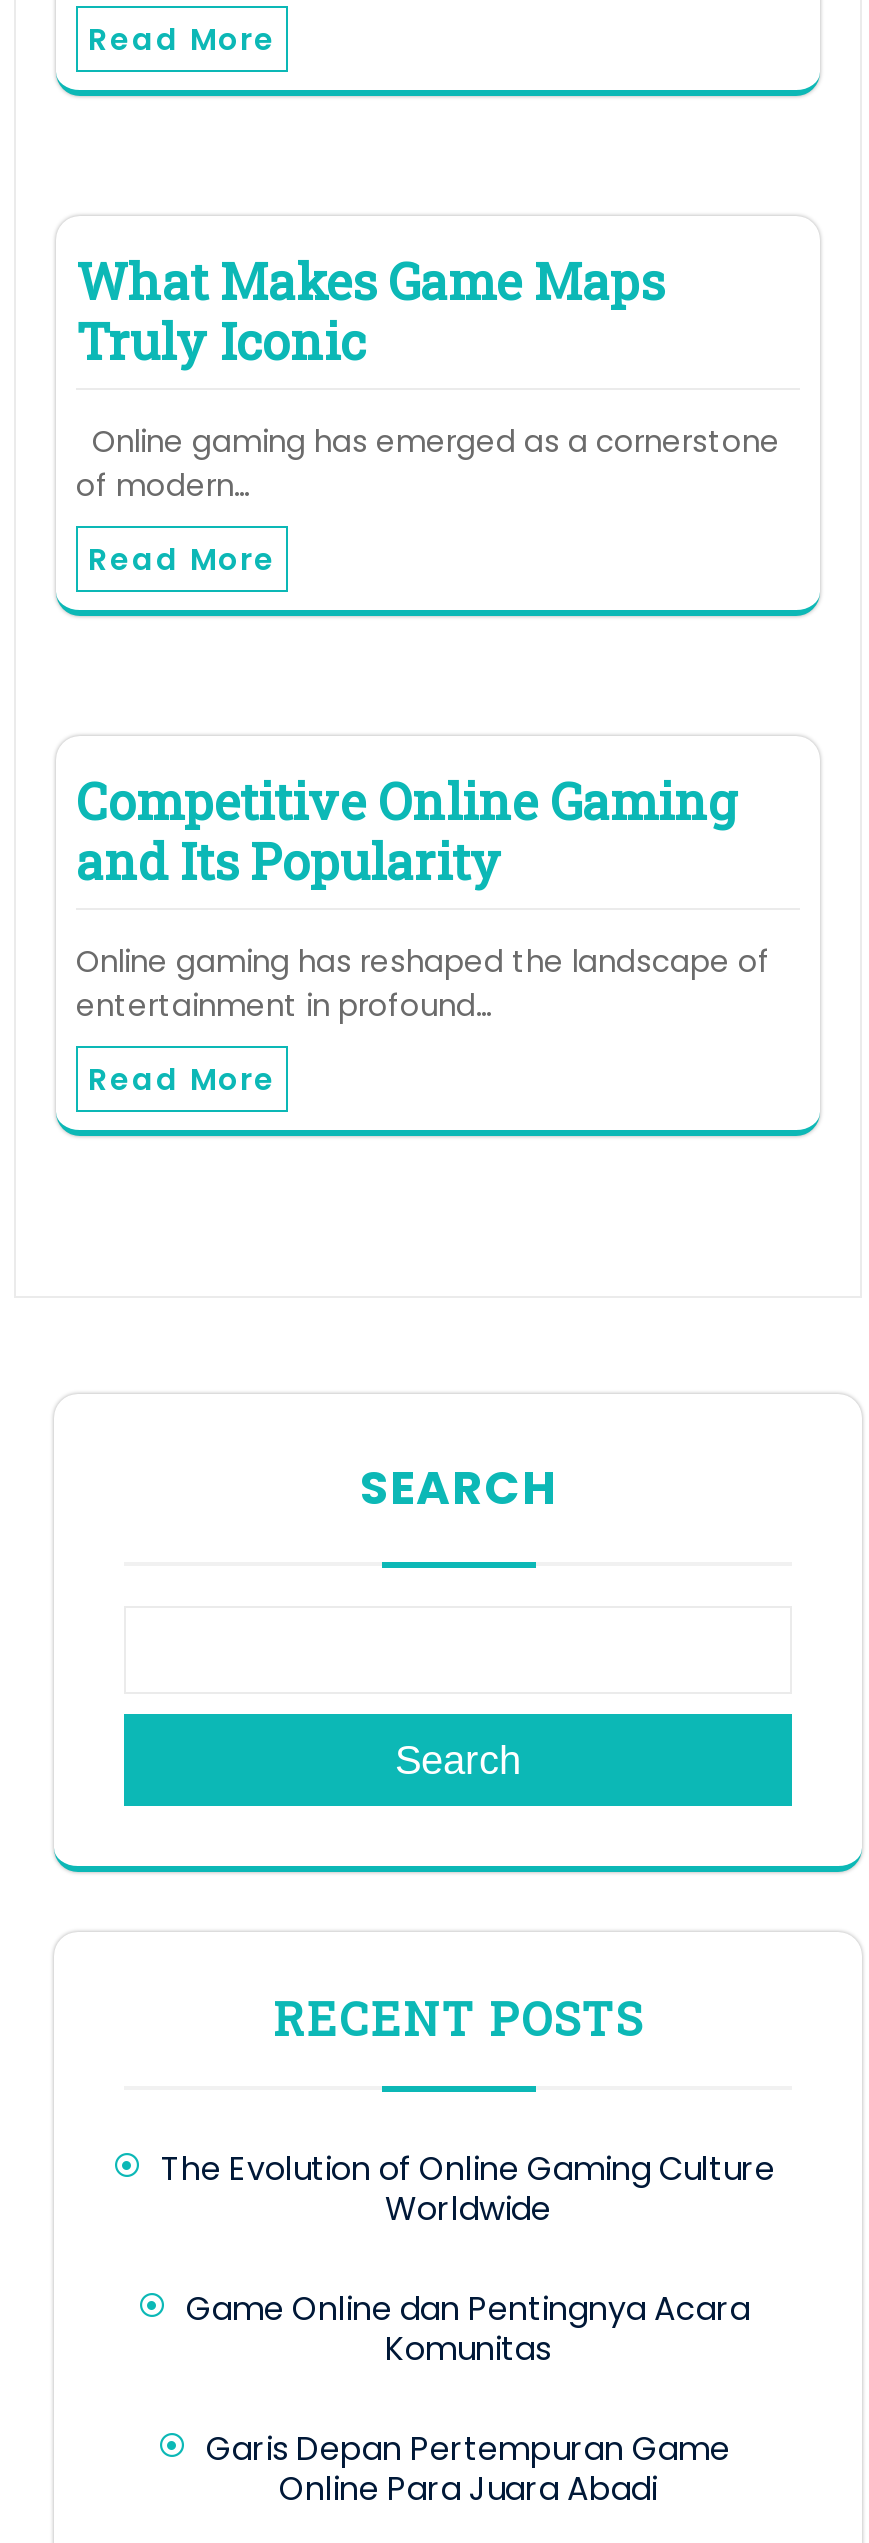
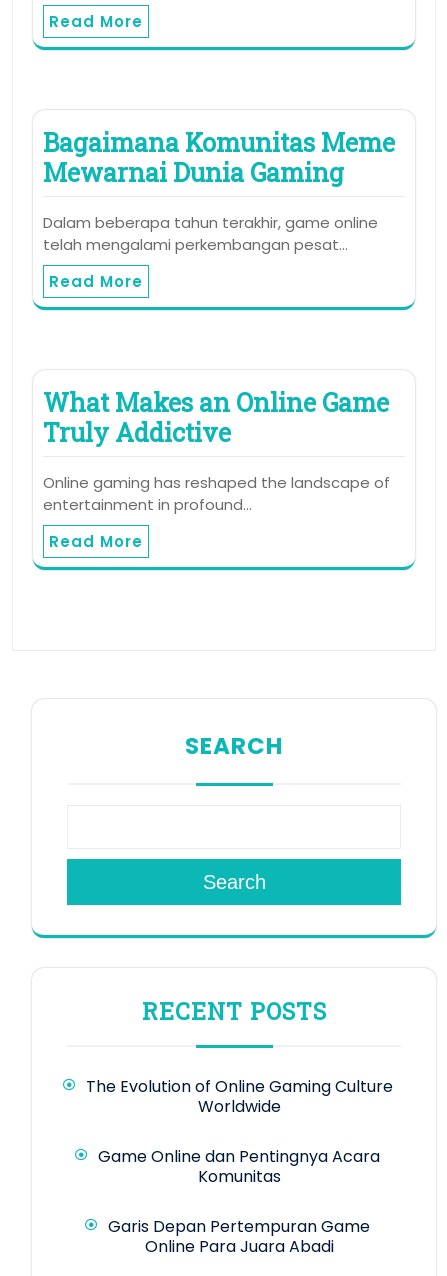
- What Makes Game Maps
- Truly Iconic
+ Bagaimana Komunitas Meme
+ Mewarnai Dunia Gaming

- Online gaming has emerged as a cornerstone
- of modern…
+ Dalam beberapa tahun terakhir, game online
+ telah mengalami perkembangan pesat…

- Competitive Online Gaming
- and Its Popularity
+ What Makes an Online Game
+ Truly Addictive
